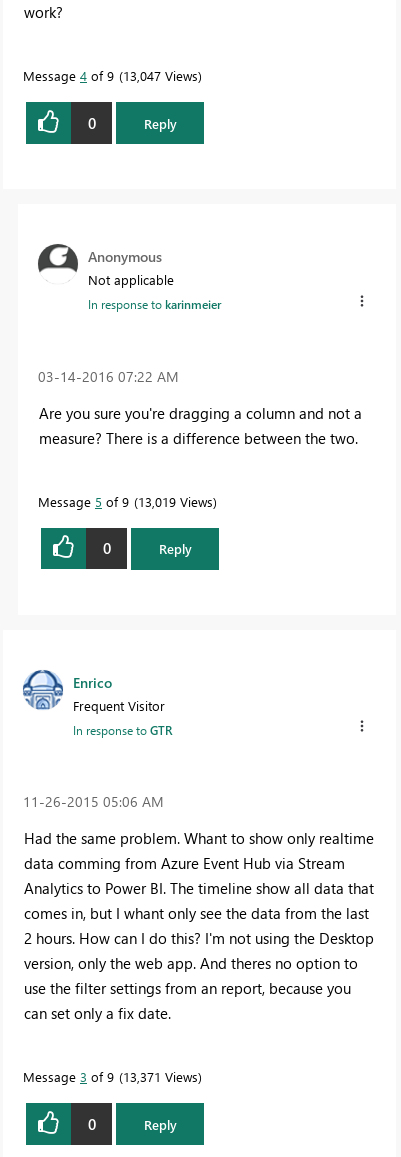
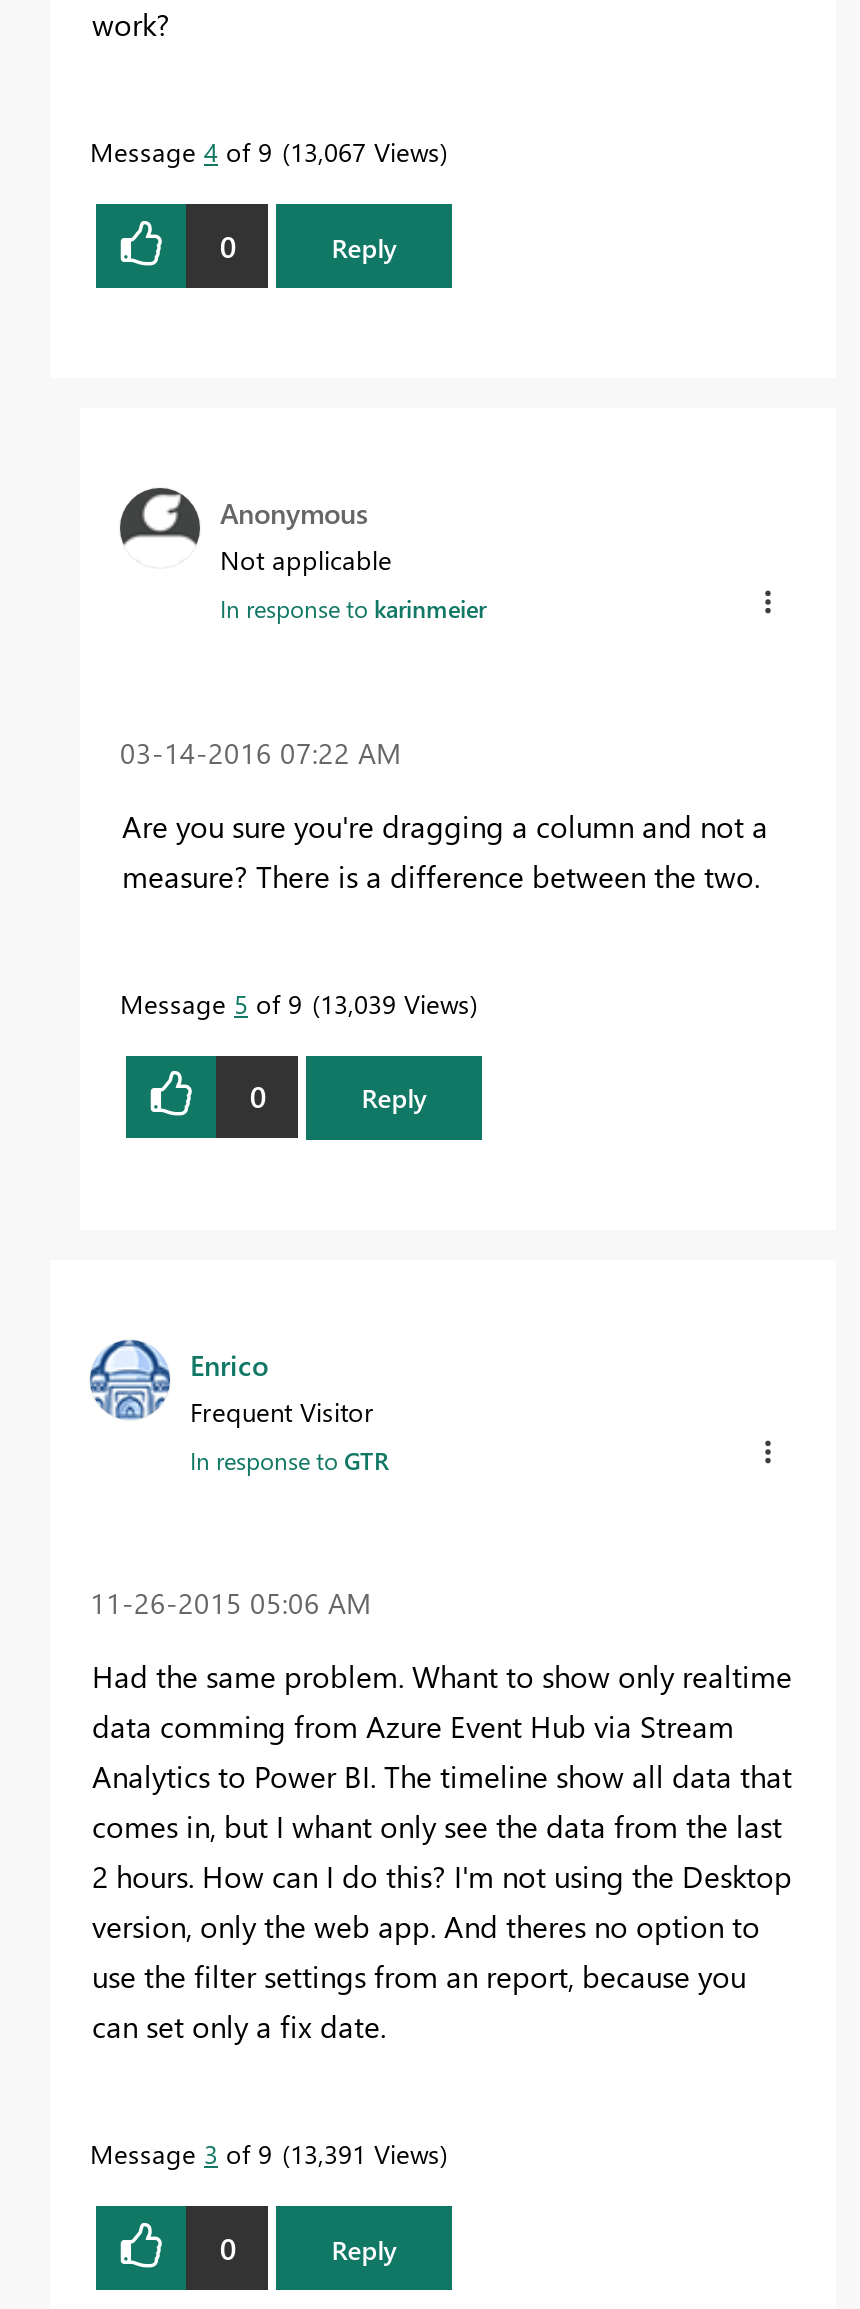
- Message 4 of 9 13,047 Views
+ Message 4 of 9 13,067 Views

- Message 5 of 9 13,019 Views
+ Message 5 of 9 13,039 Views

- Message 3 of 9 13,371 Views
+ Message 3 of 9 13,391 Views
